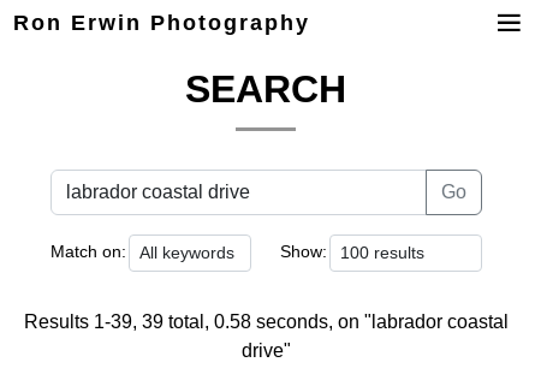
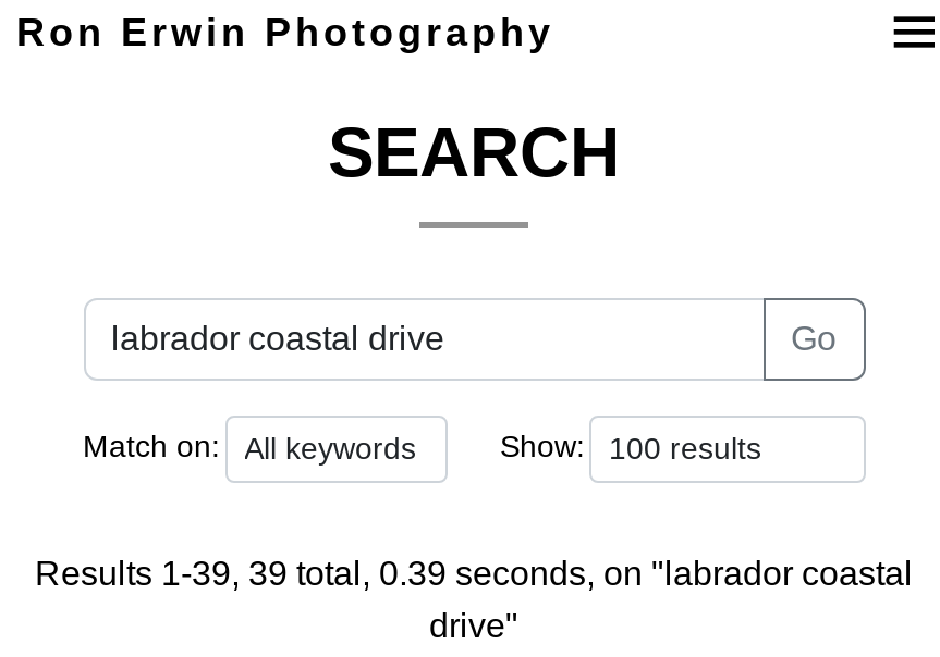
- Results 1-39, 39 total, 0.58 seconds, on "labrador coastal
+ Results 1-39, 39 total, 0.39 seconds, on "labrador coastal
